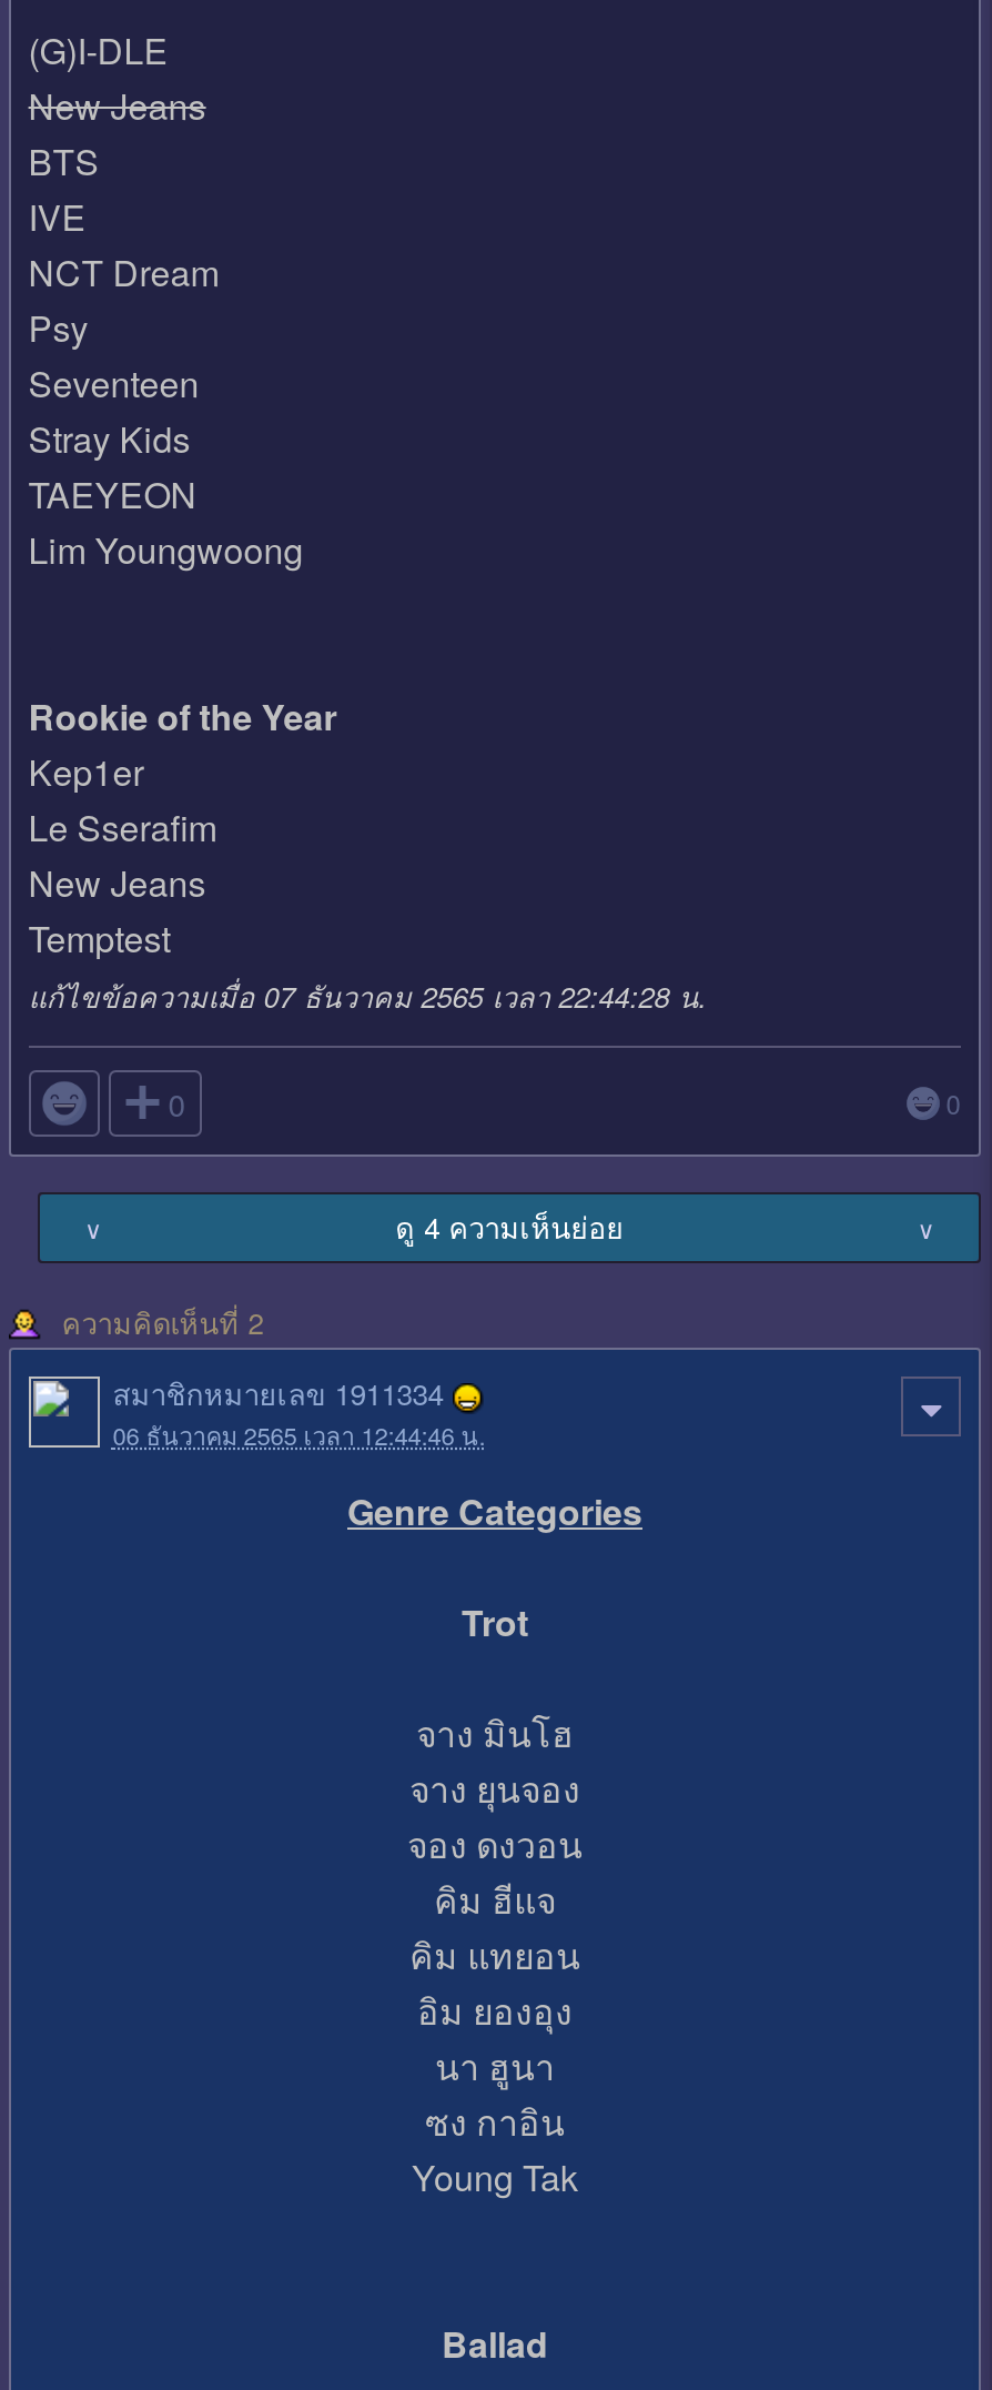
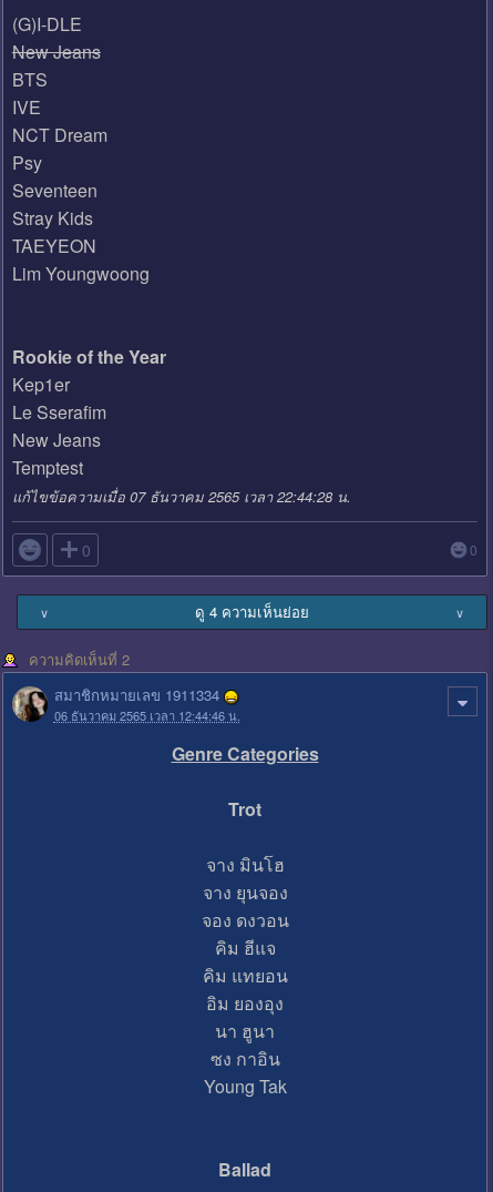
- [image]
+ [image]
